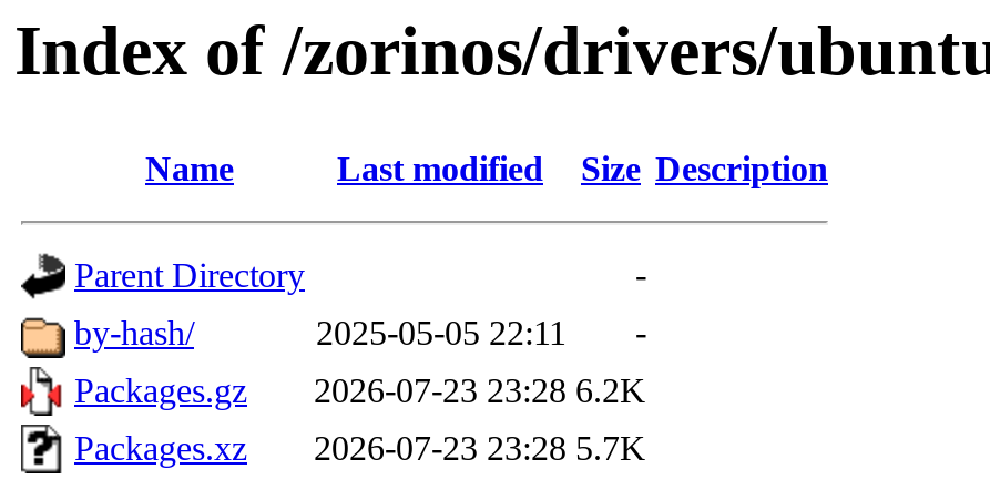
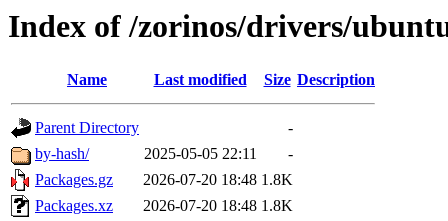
- Packages.gz 2026-07-23 23:28 6.2K
+ Packages.gz 2026-07-20 18:48 1.8K

- Packages.xz 2026-07-23 23:28 5.7K
+ Packages.xz 2026-07-20 18:48 1.8K
